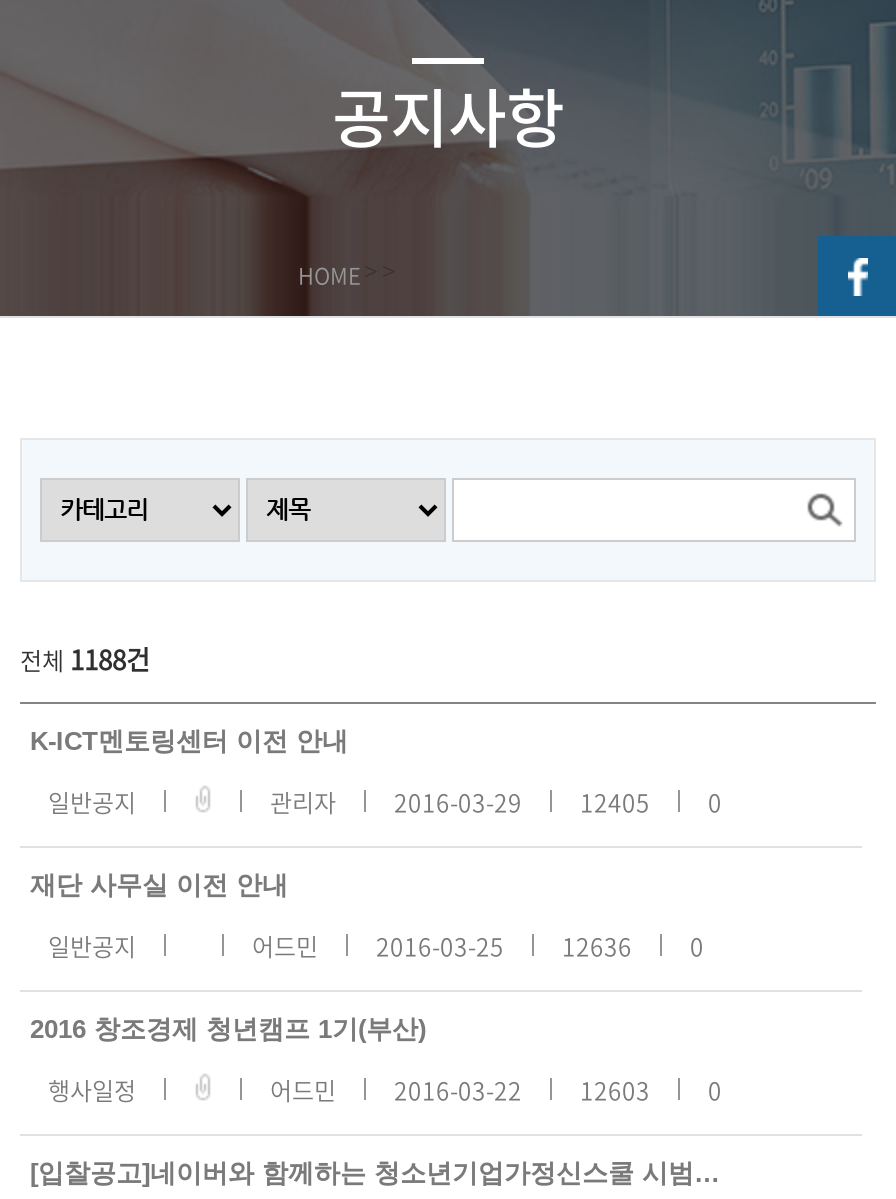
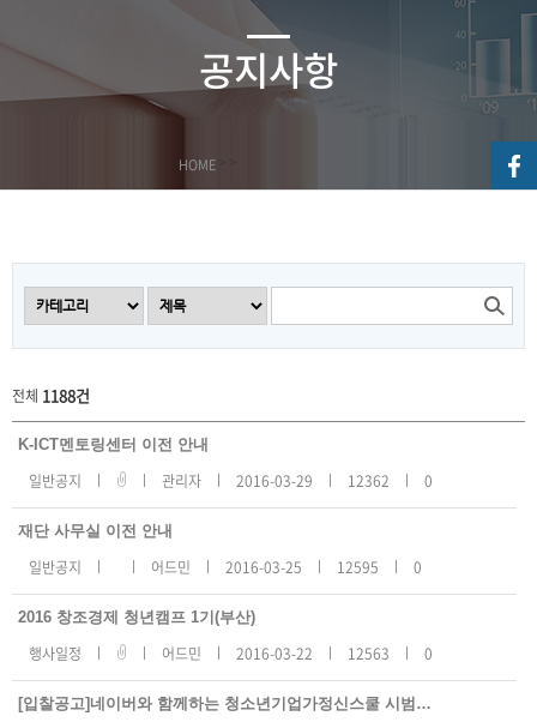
- 관리자 2016-03-29 12405 0
+ 관리자 2016-03-29 12362 0

- 어드민 2016-03-25 12636 0
+ 어드민 2016-03-25 12595 0

- 어드민 2016-03-22 12603 0
+ 어드민 2016-03-22 12563 0
